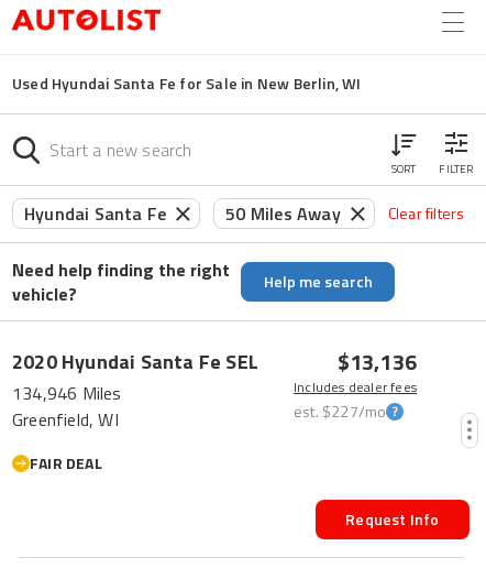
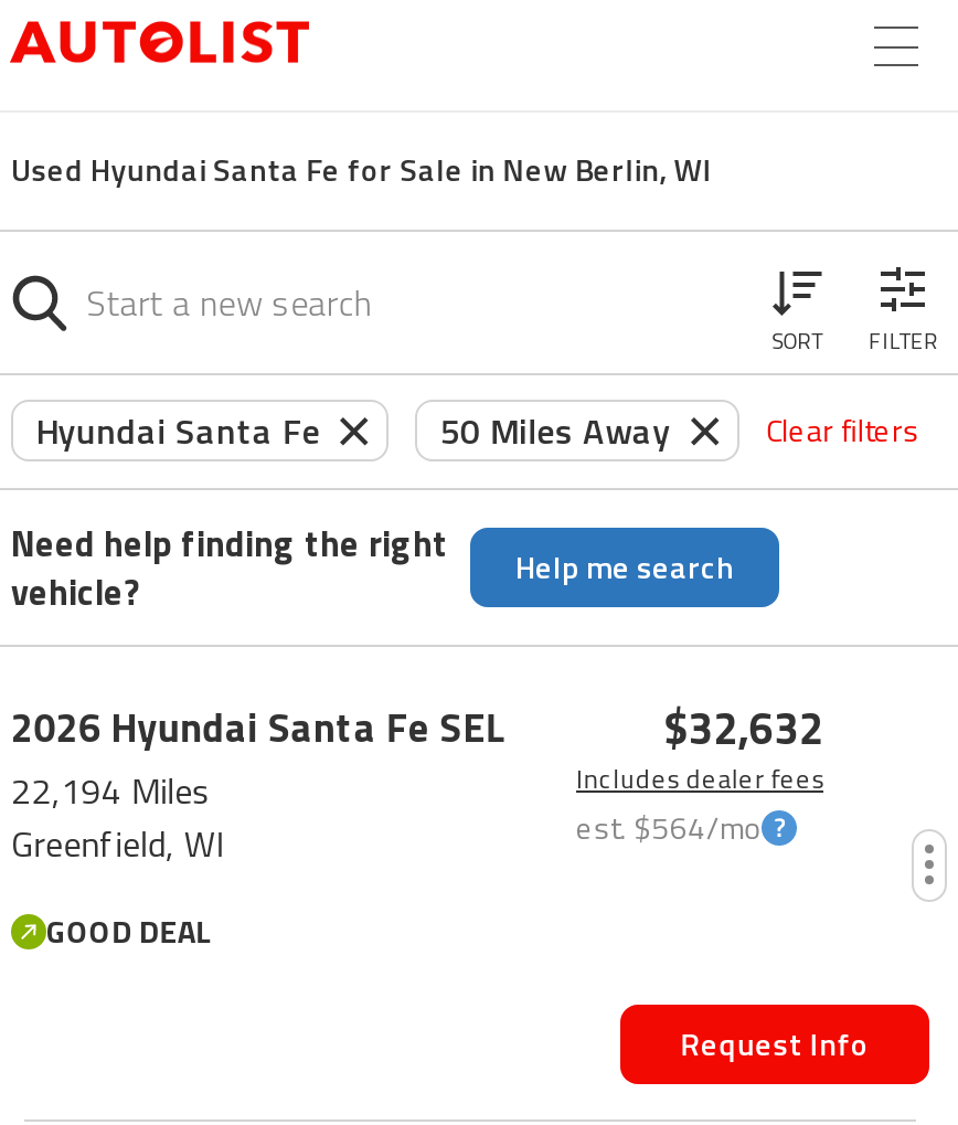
- 2020 Hyundai Santa Fe SEL
+ 2026 Hyundai Santa Fe SEL

- $13,136
+ $32,632

- 134,946 Miles
+ 22,194 Miles

- est. $227/mo
+ est. $564/mo

- FAIR DEAL
+ GOOD DEAL
